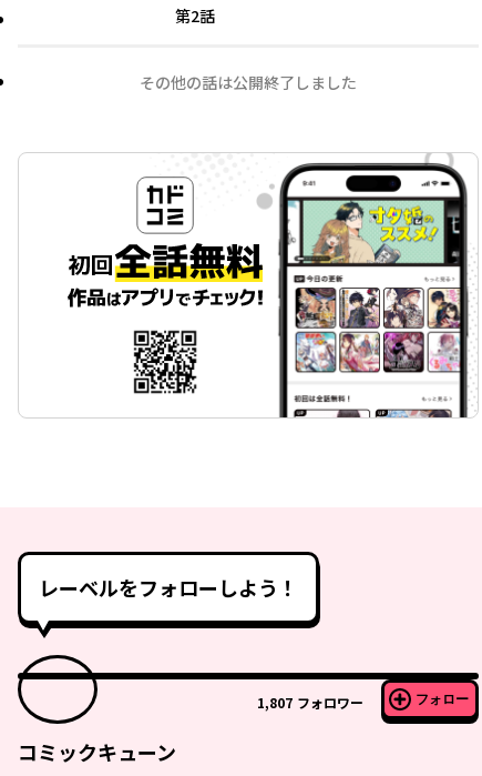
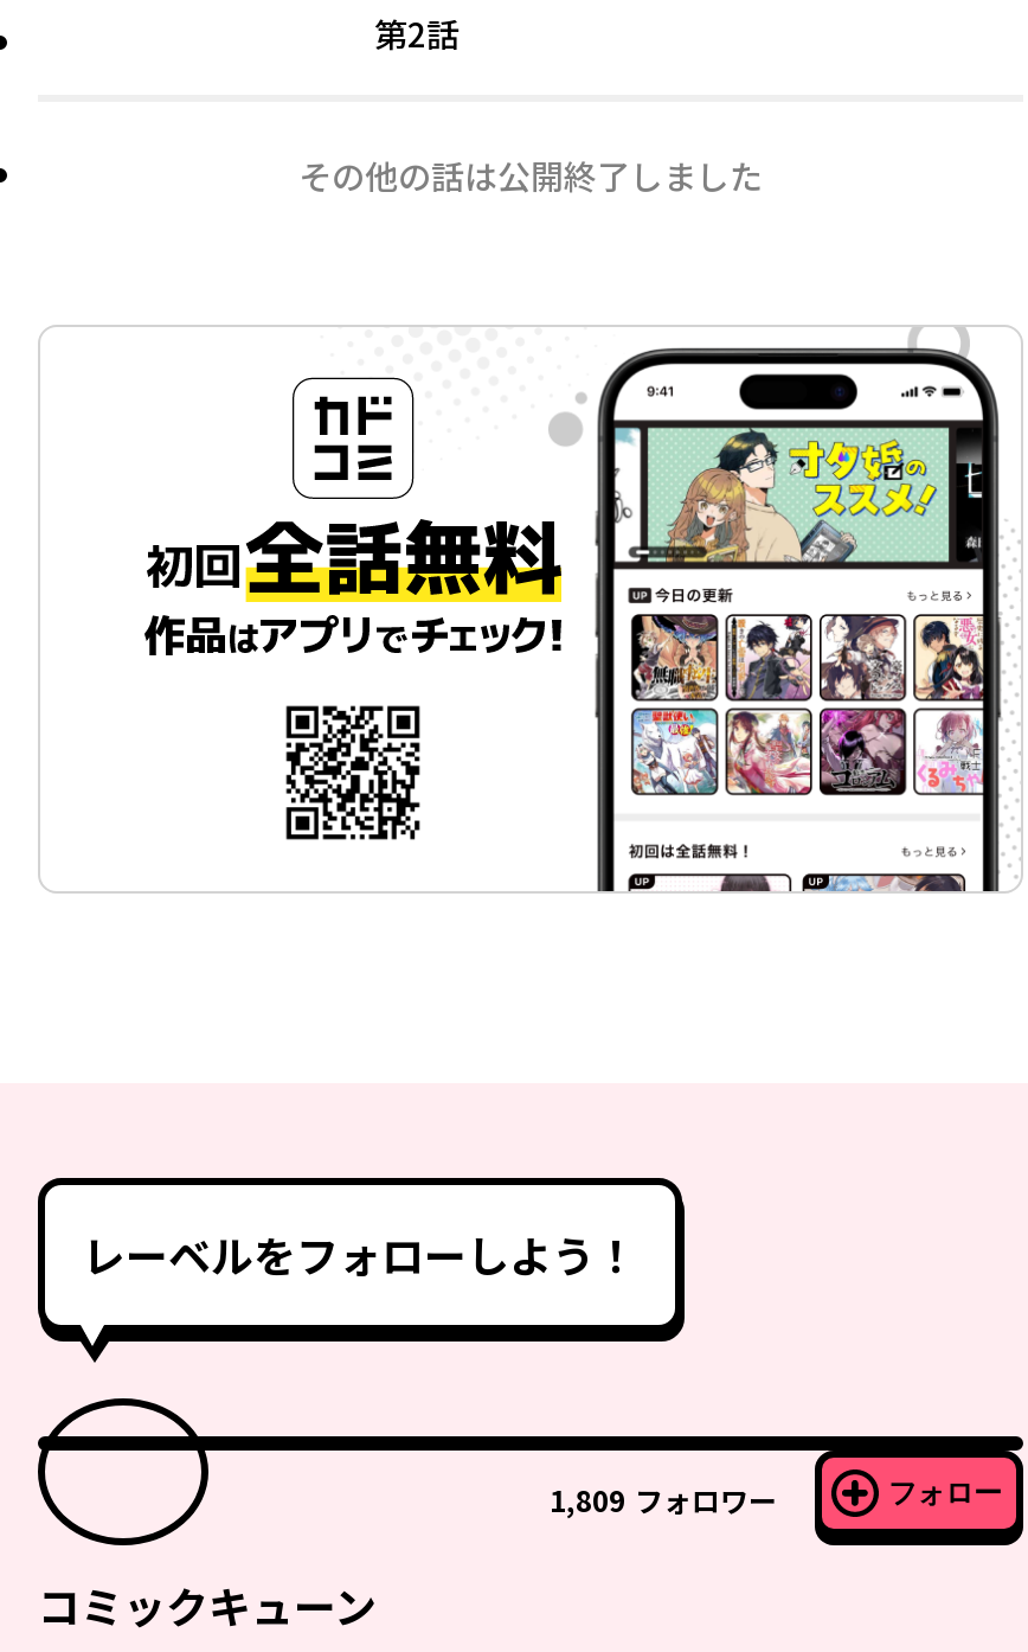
- 1,807 フォロワー
+ 1,809 フォロワー
